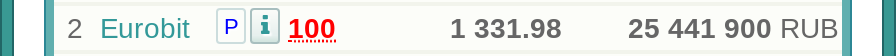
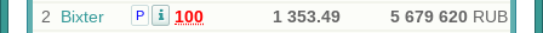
- 2 Eurobit
+ 2 Bixter

- 1 331.98
- 25 441 900 RUB
+ 1 353.49
+ 5 679 620 RUB
